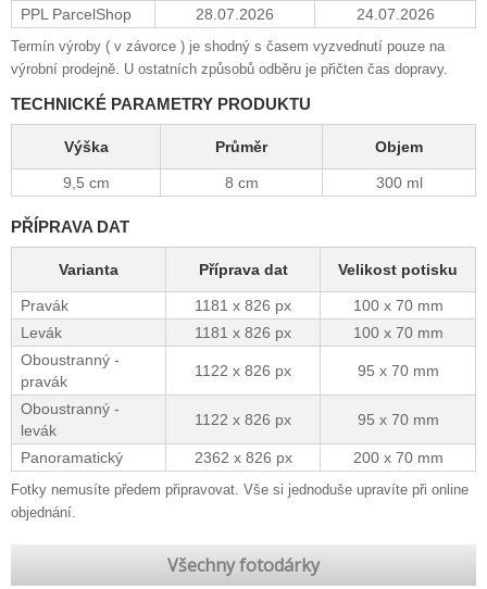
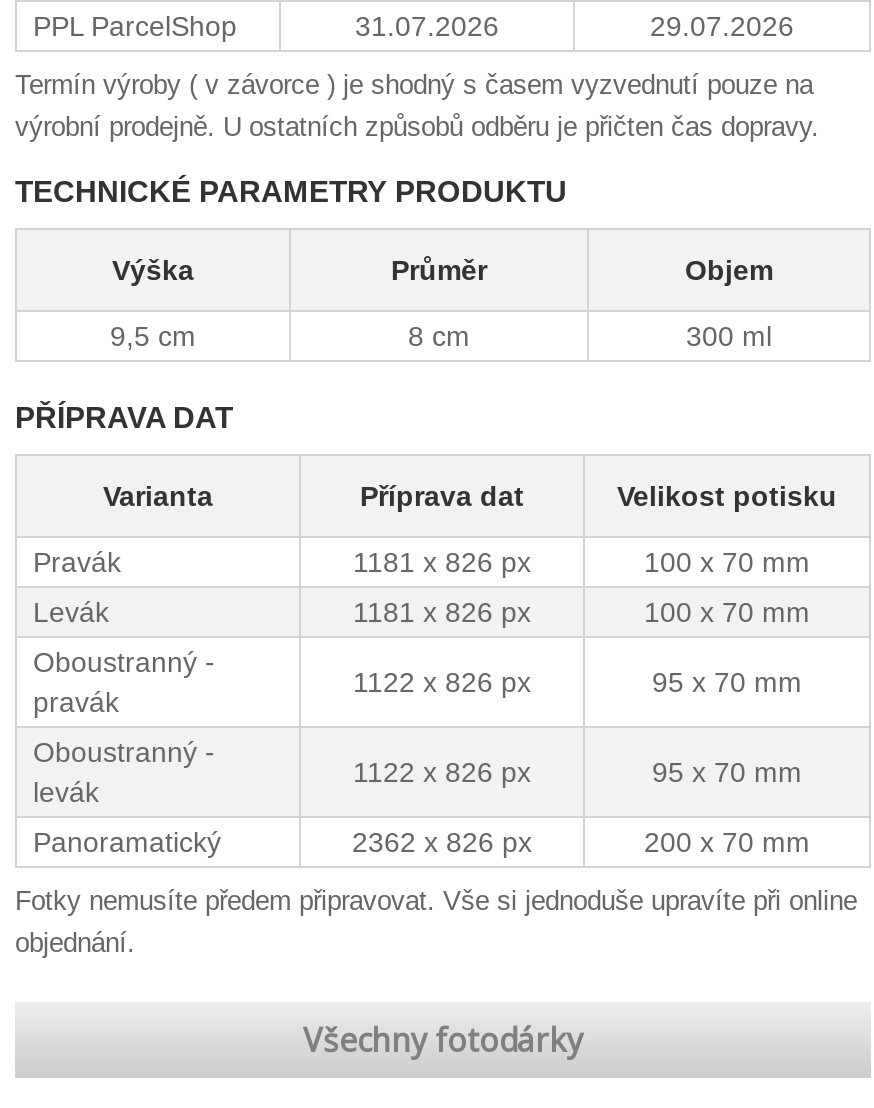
- 28.07.2026
+ 31.07.2026

- 24.07.2026
+ 29.07.2026
